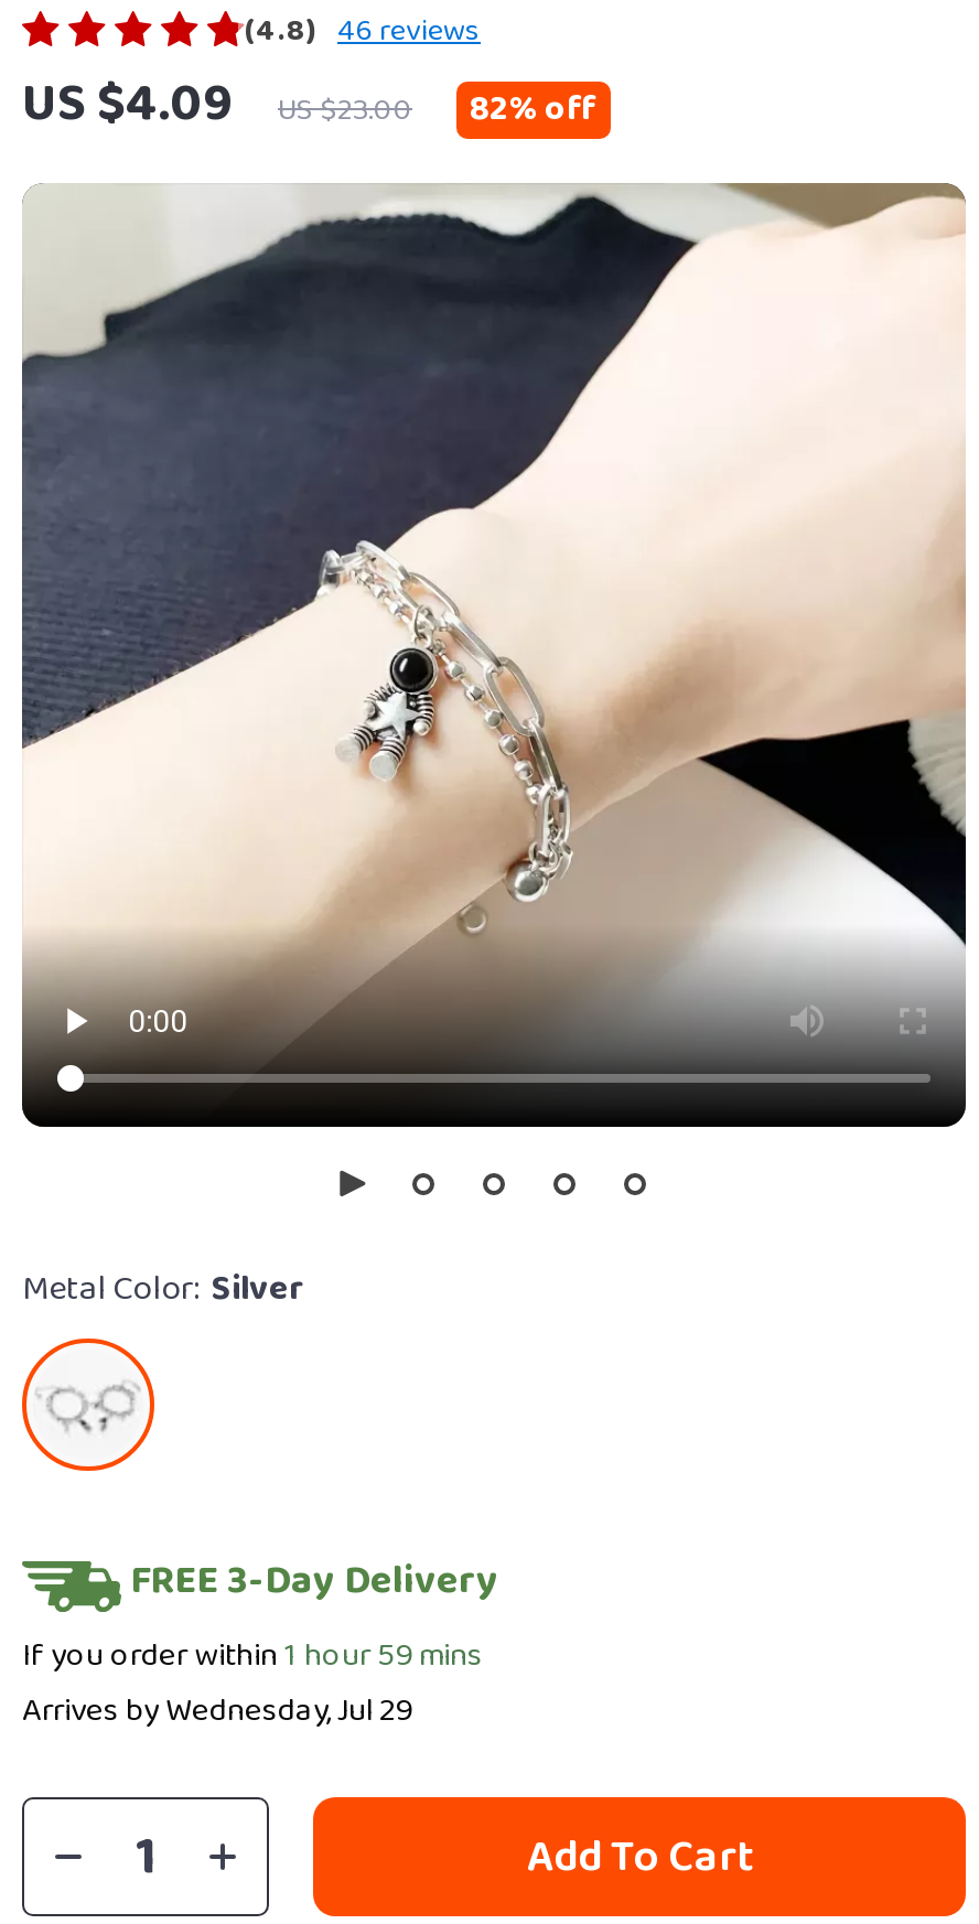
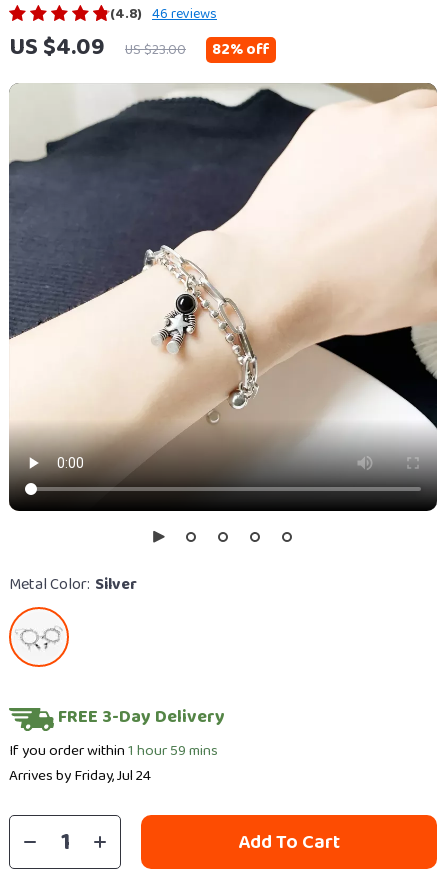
- Arrives byWednesday, Jul 29
+ Arrives byFriday, Jul 24
